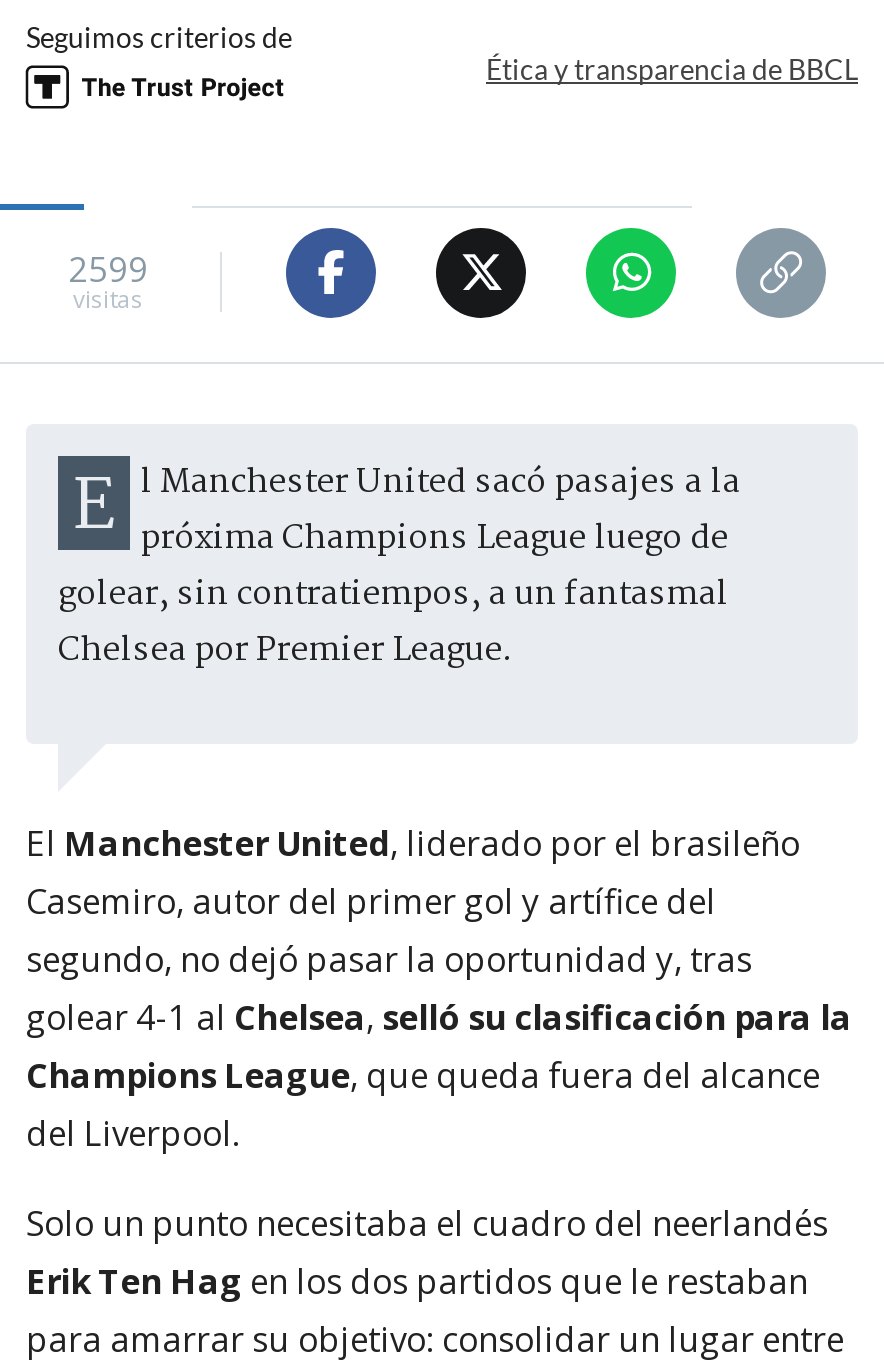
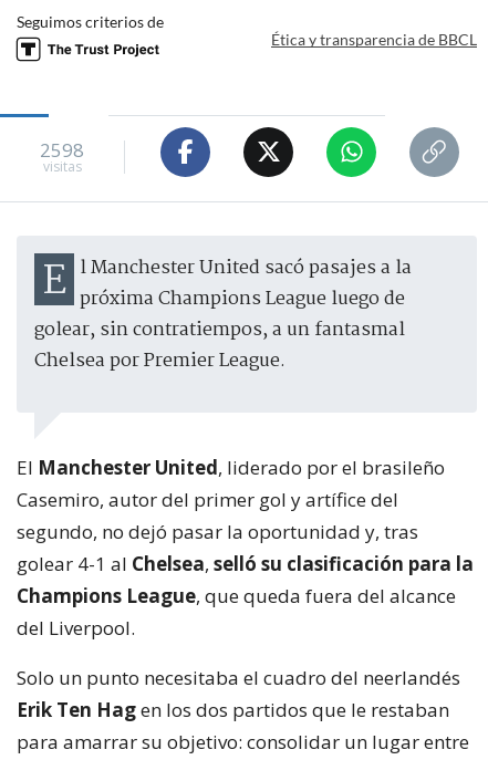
- 2599
+ 2598
